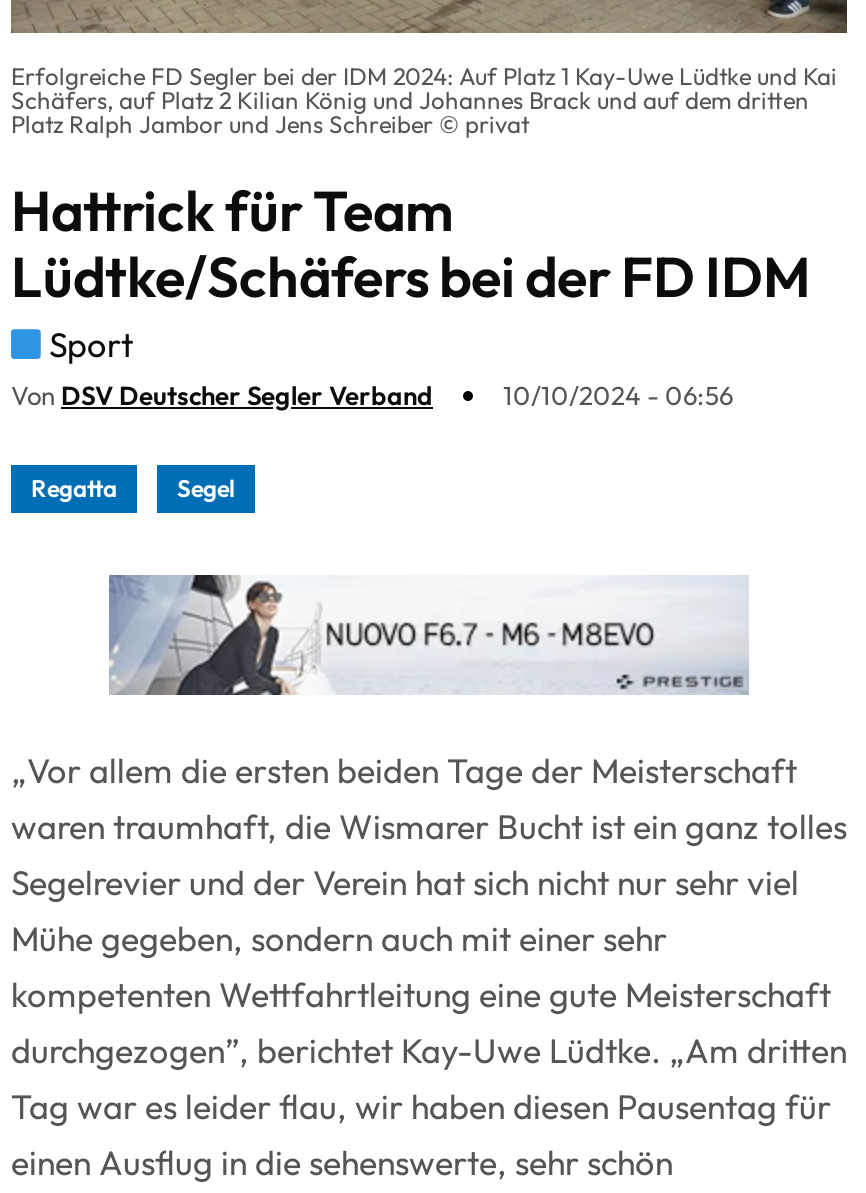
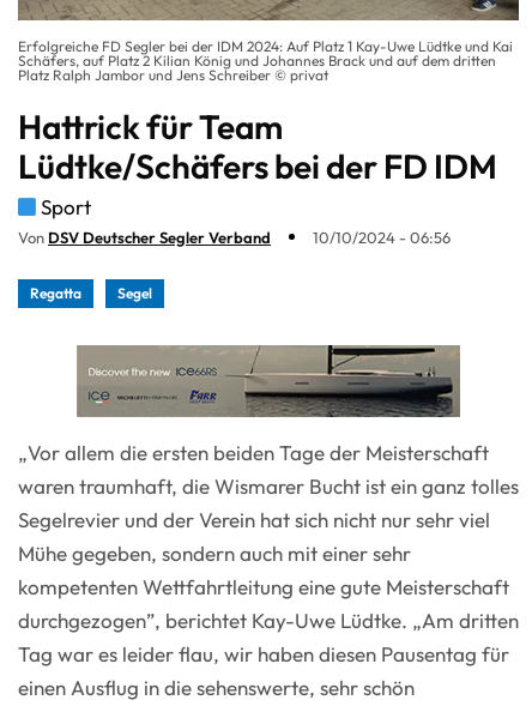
- [image]
+ [image]
